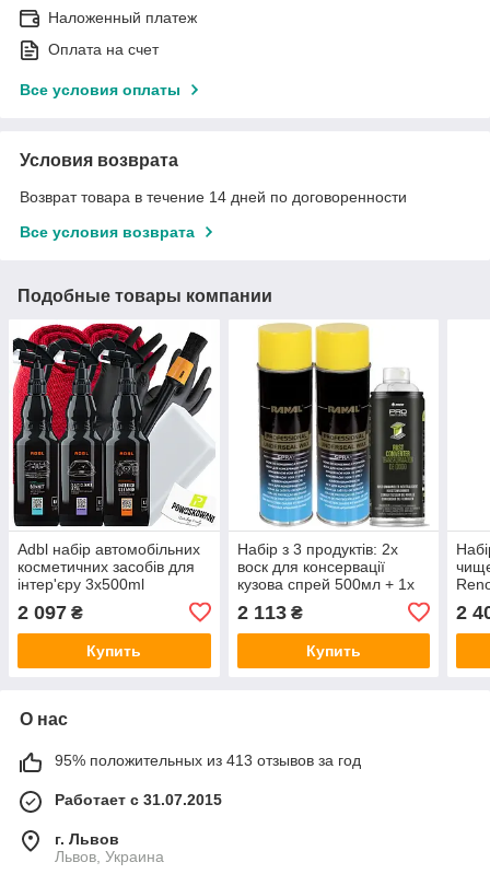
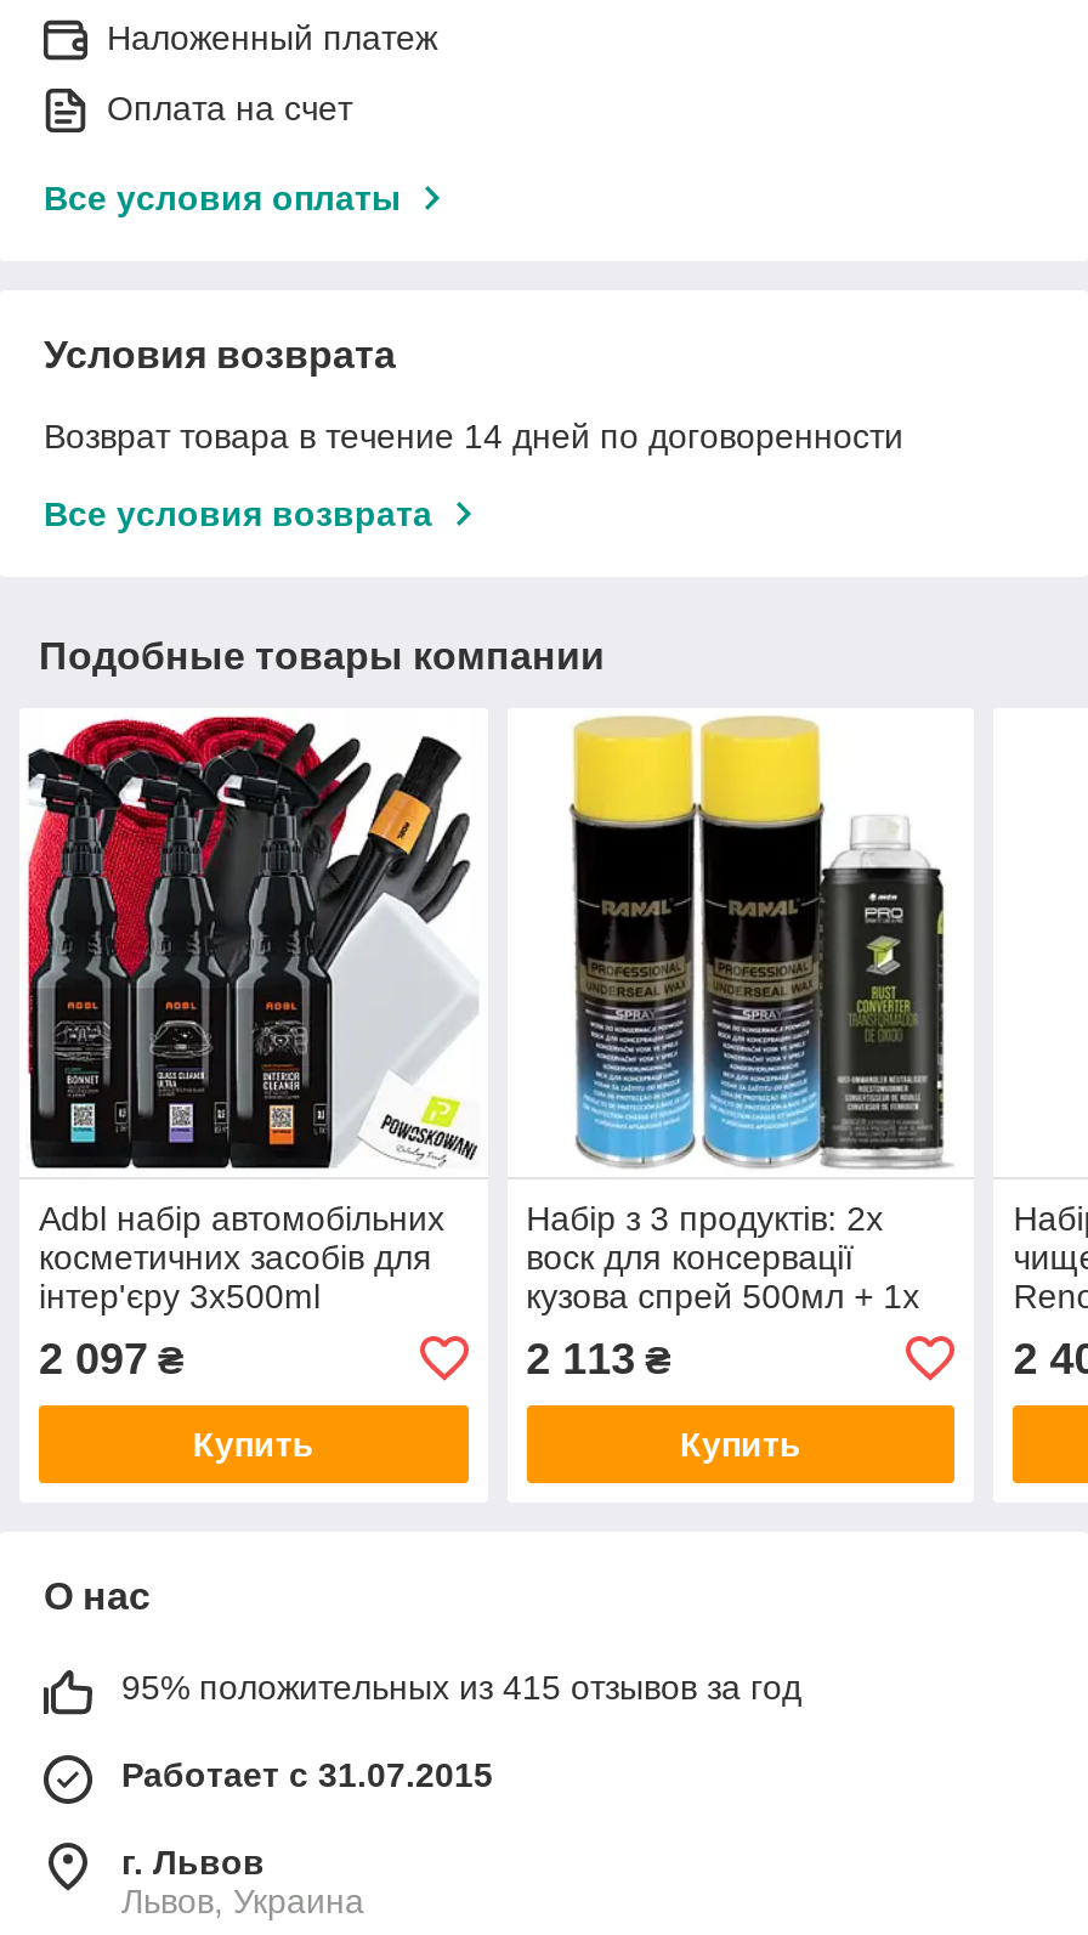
- 95% положительных из 413 отзывов за год
+ 95% положительных из 415 отзывов за год
